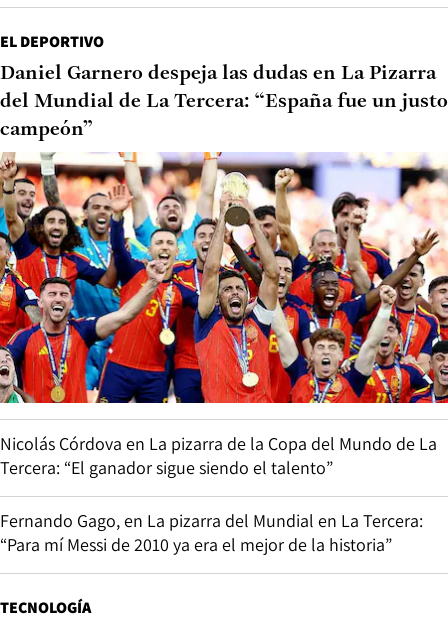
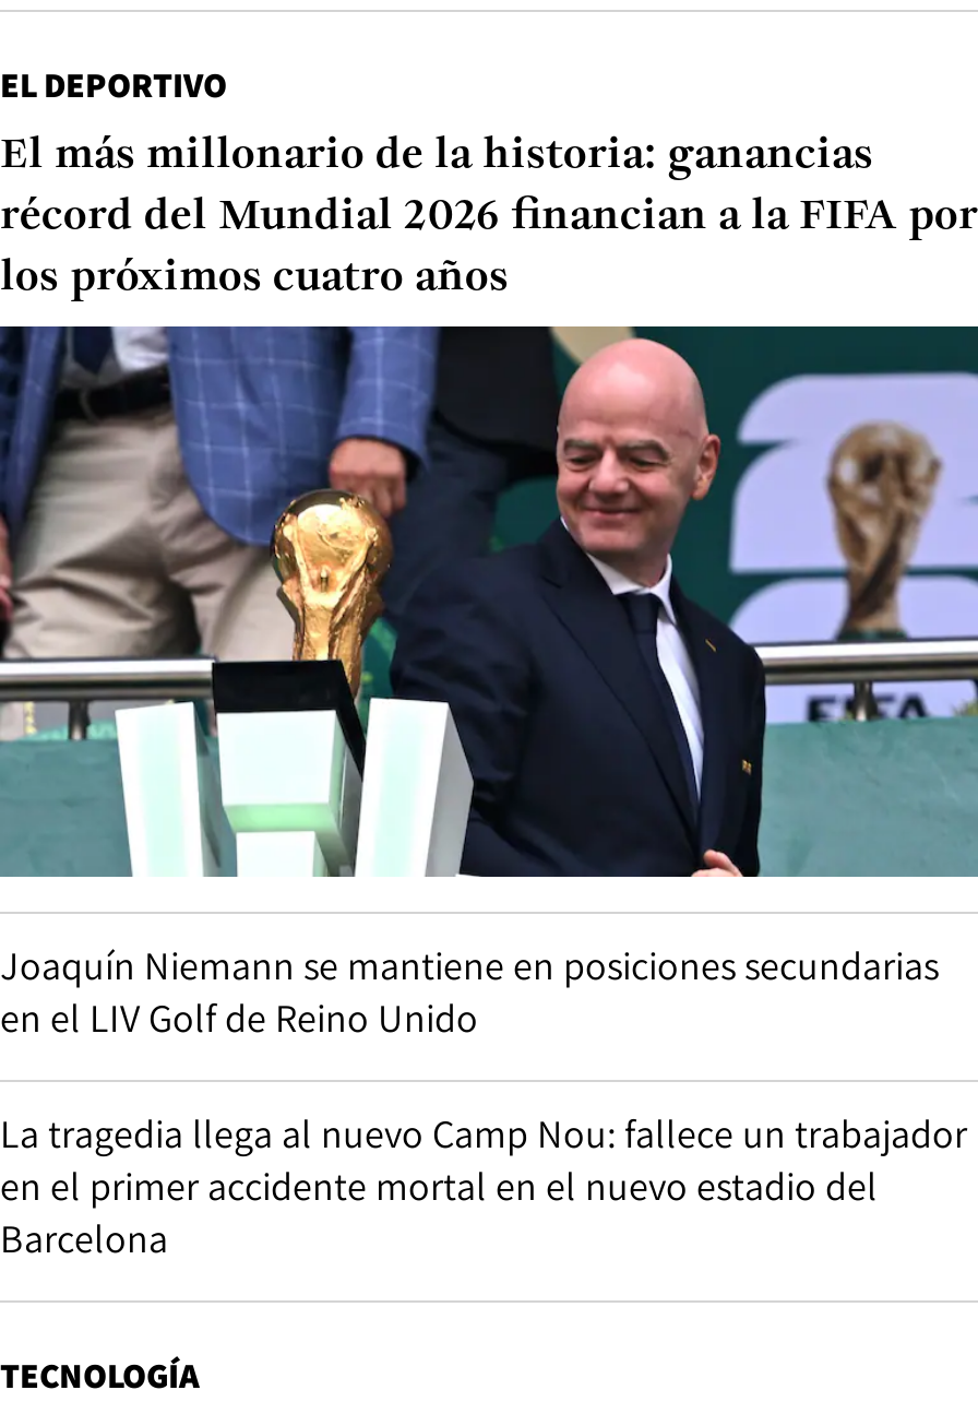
- Daniel Garnero despeja las dudas en La Pizarra
- del Mundial de La Tercera: “España fue un justo
- campeón”
+ El más millonario de la historia: ganancias
+ récord del Mundial 2026 financian a la FIFA por
+ los próximos cuatro años

- [image]
- Nicolás Córdova en La pizarra de la Copa del Mundo de La
- Tercera: “El ganador sigue siendo el talento”
+ [image]
+ Joaquín Niemann se mantiene en posiciones secundarias
+ en el LIV Golf de Reino Unido

- Fernando Gago, en La pizarra del Mundial en La Tercera:
- “Para mí Messi de 2010 ya era el mejor de la historia”
+ La tragedia llega al nuevo Camp Nou: fallece un trabajador
+ en el primer accidente mortal en el nuevo estadio del
+ Barcelona
